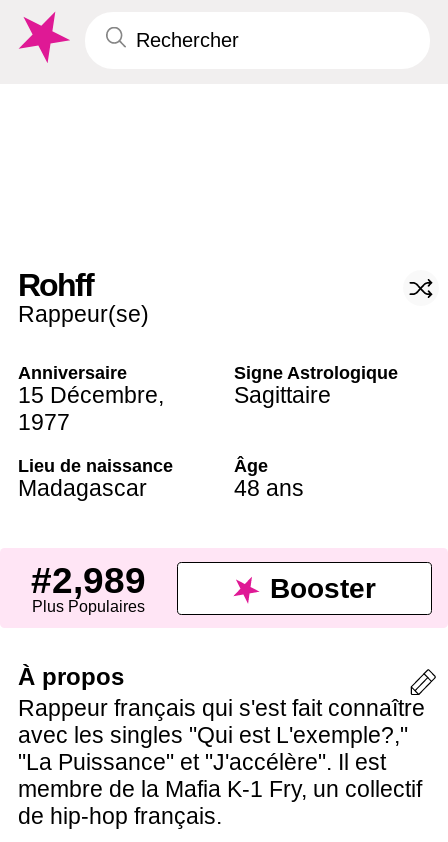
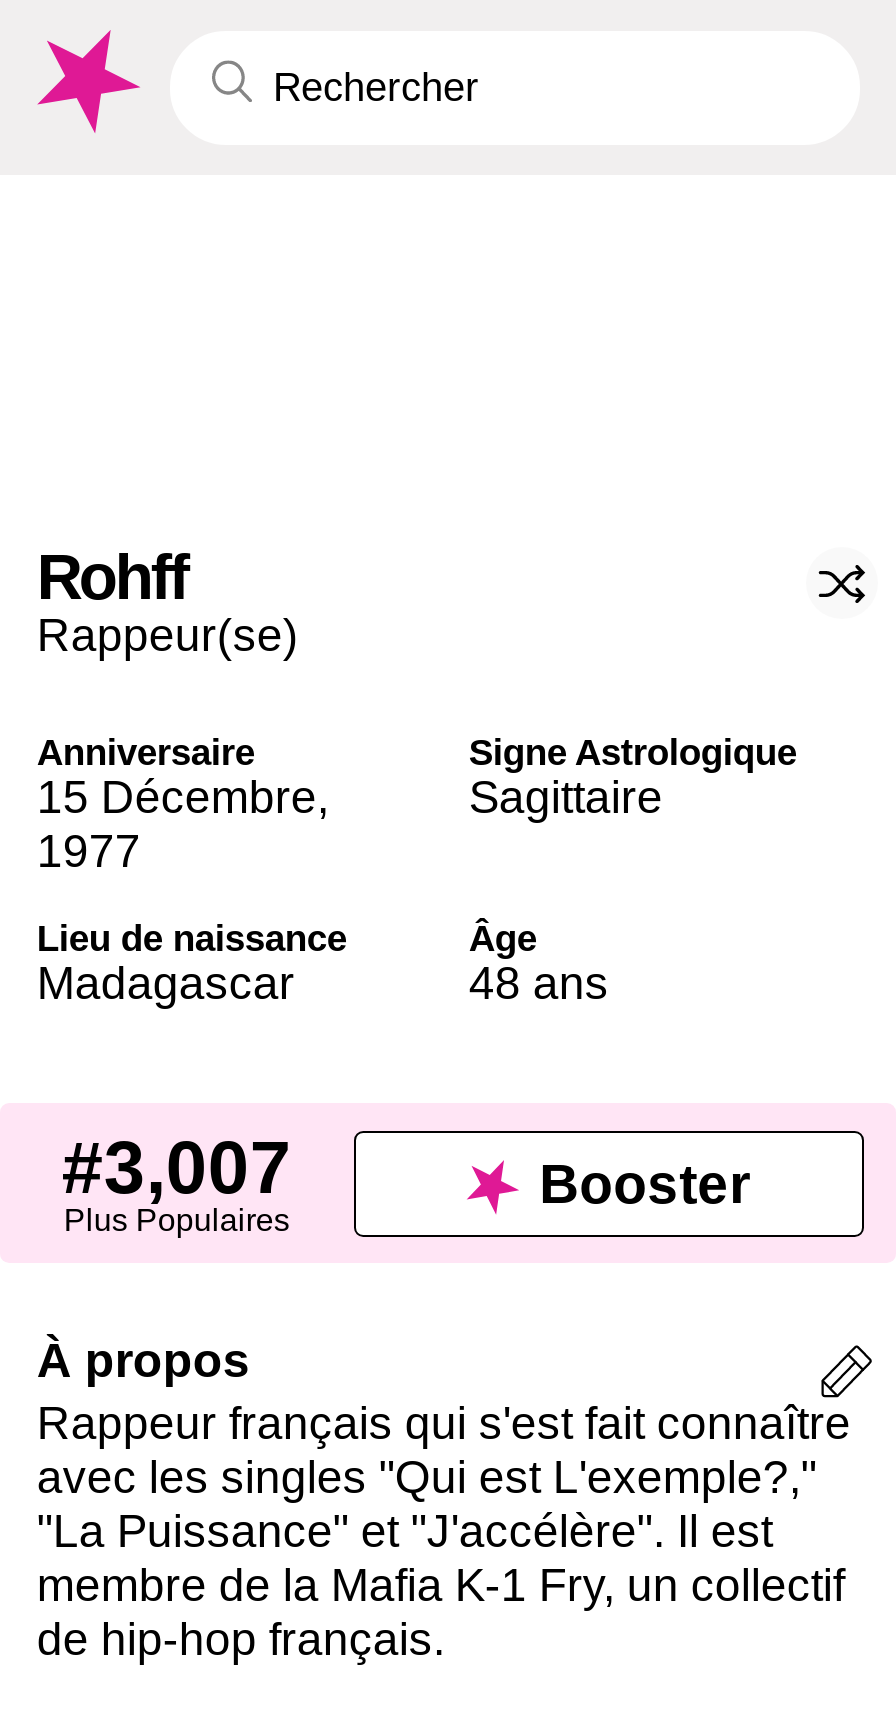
- #2,989
+ #3,007
